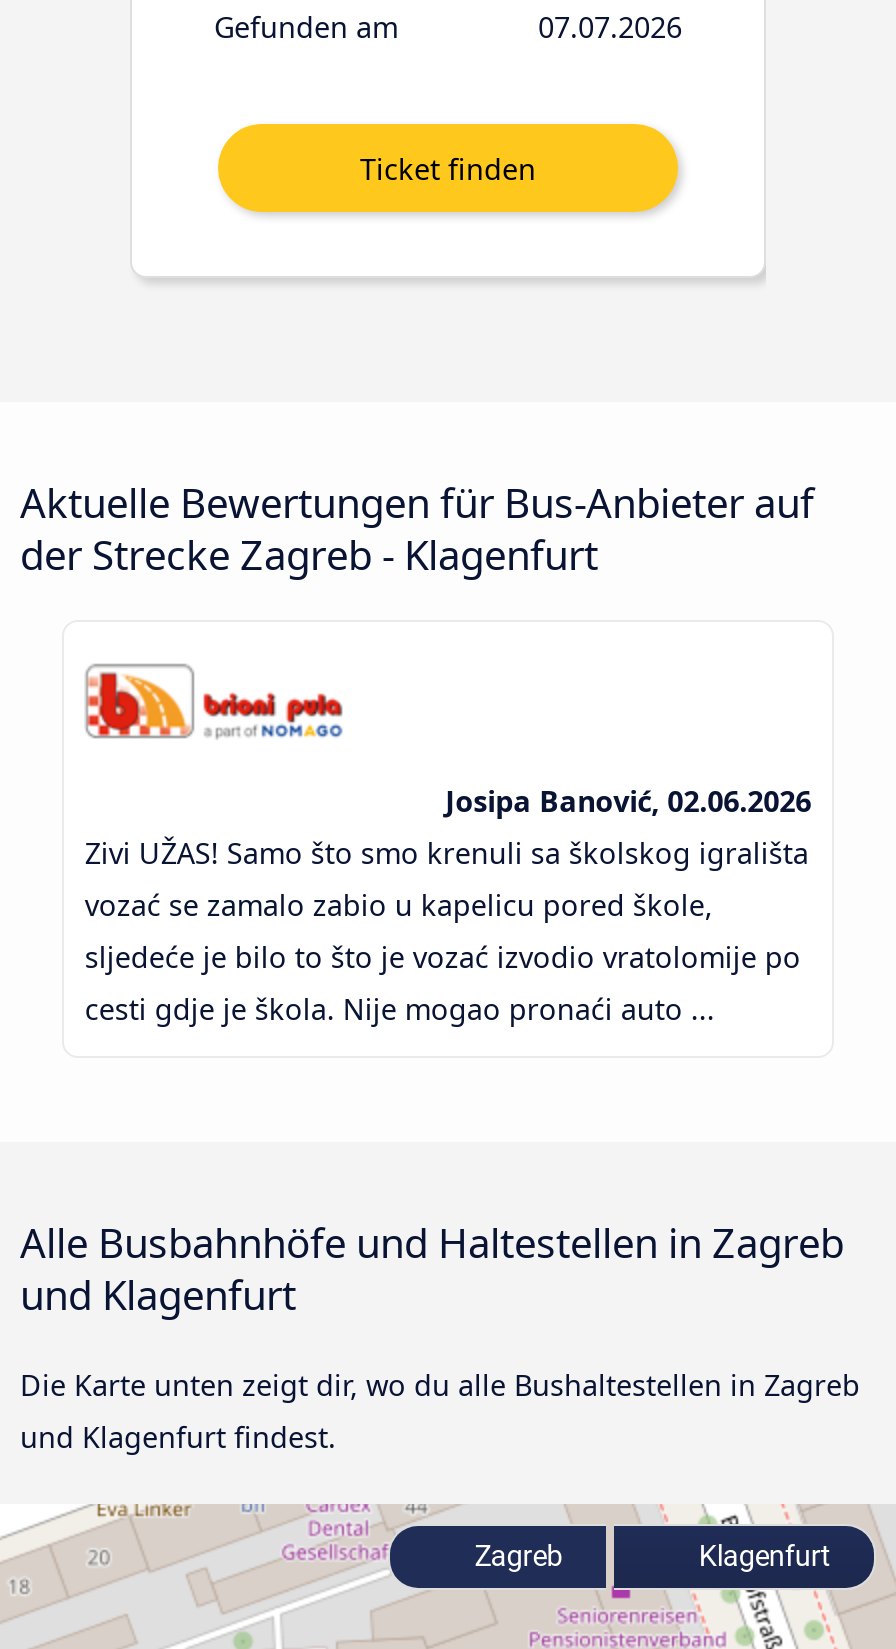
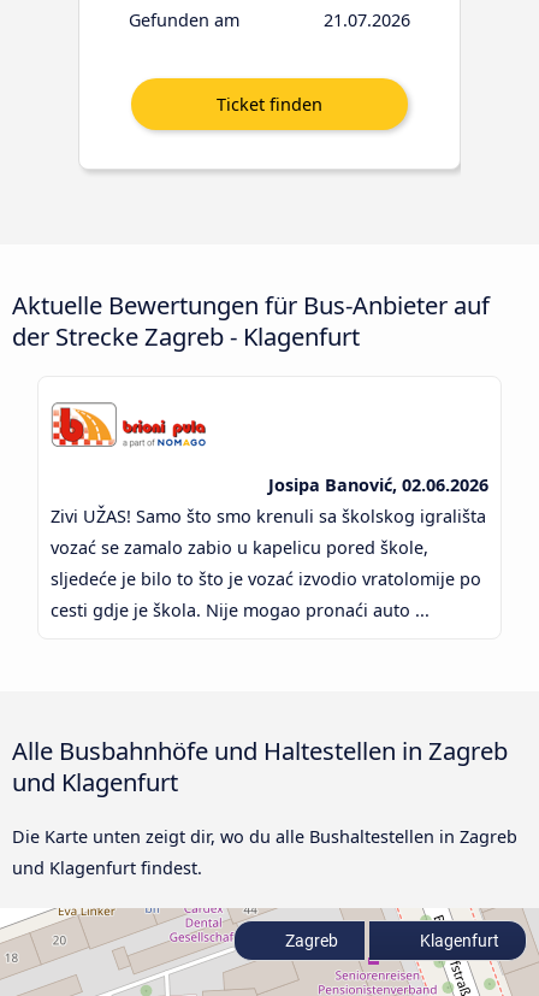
- 07.07.2026
+ 21.07.2026
